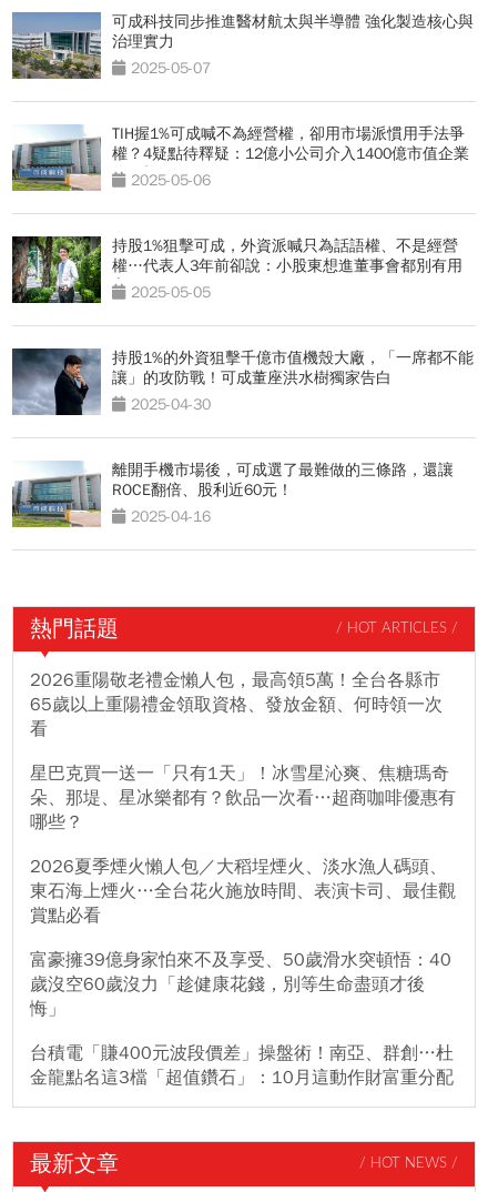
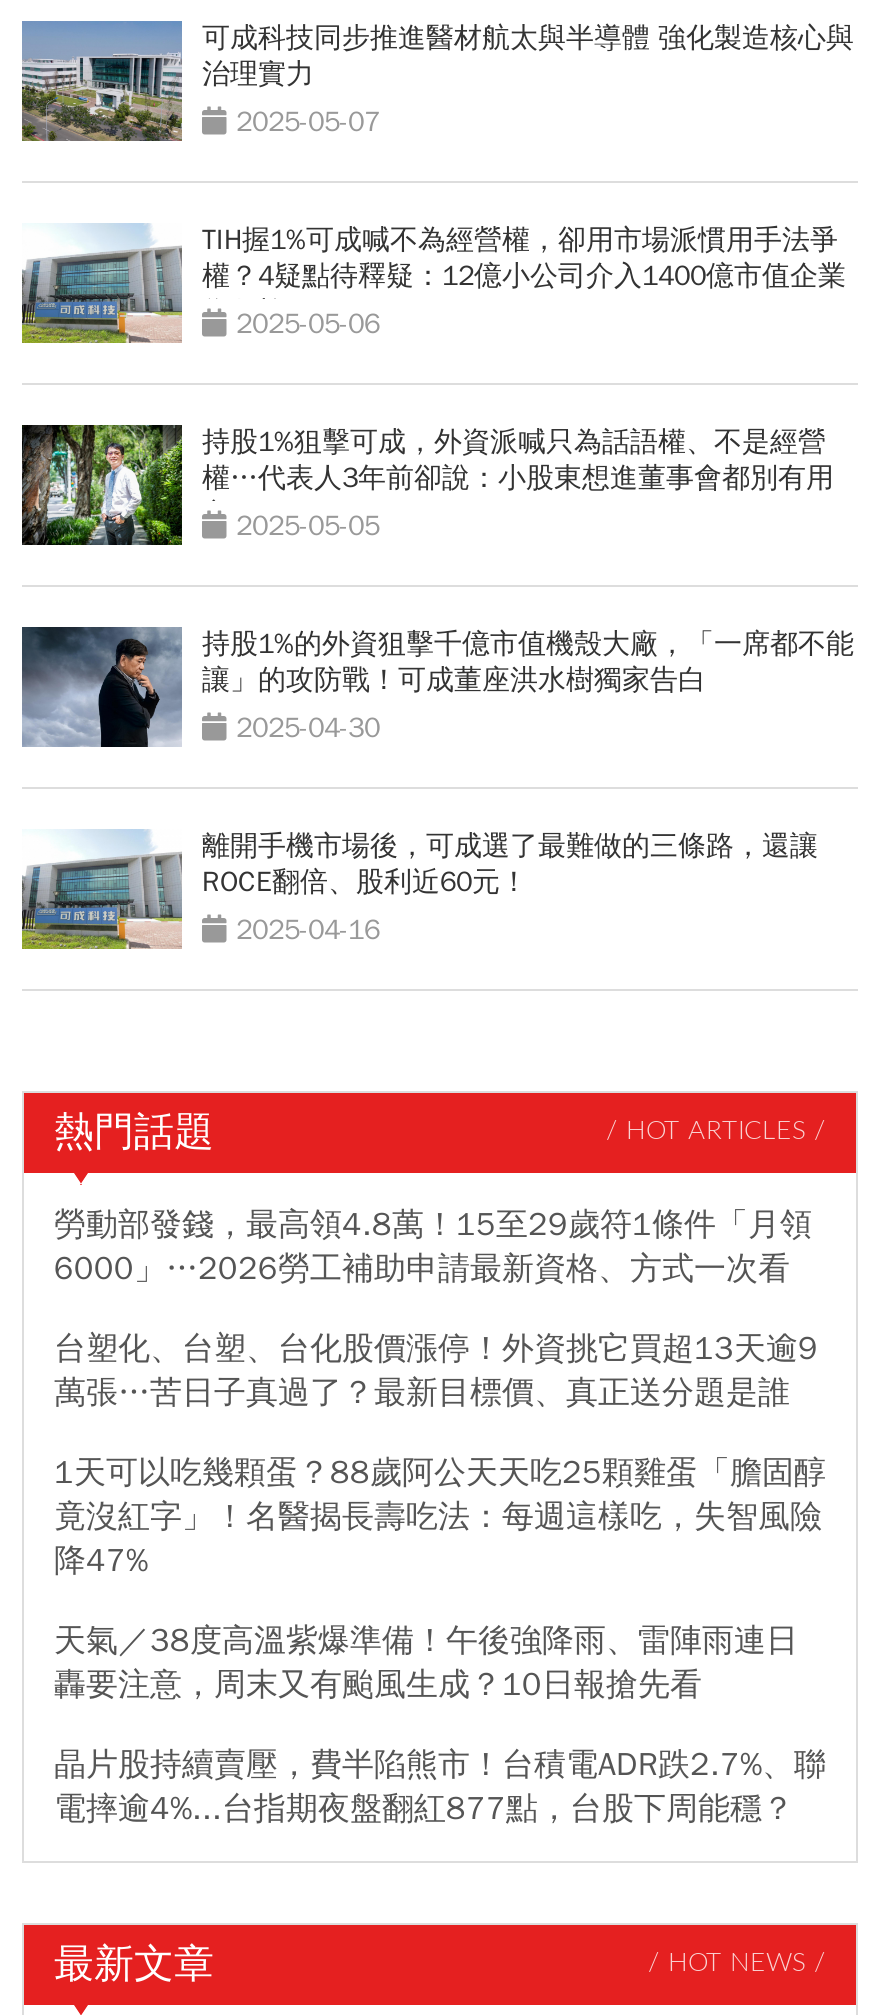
- 2026重陽敬老禮金懶人包，最高領5萬！全台各縣市
- 65歲以上重陽禮金領取資格、發放金額、何時領一次
- 看
+ 勞動部發錢，最高領4.8萬！15至29歲符1條件「月領
+ 6000」…2026勞工補助申請最新資格、方式一次看

- 星巴克買一送一「只有1天」！冰雪星沁爽、焦糖瑪奇
- 朵、那堤、星冰樂都有？飲品一次看…超商咖啡優惠有
- 哪些？
+ 台塑化、台塑、台化股價漲停！外資挑它買超13天逾9
+ 萬張…苦日子真過了？最新目標價、真正送分題是誰

- 2026夏季煙火懶人包／大稻埕煙火、淡水漁人碼頭、
- 東石海上煙火…全台花火施放時間、表演卡司、最佳觀
- 賞點必看
+ 1天可以吃幾顆蛋？88歲阿公天天吃25顆雞蛋「膽固醇
+ 竟沒紅字」！名醫揭長壽吃法：每週這樣吃，失智風險
+ 降47%

- 富豪擁39億身家怕來不及享受、50歲滑水突頓悟：40
- 歲沒空60歲沒力「趁健康花錢，別等生命盡頭才後
- 悔」
+ 天氣／38度高溫紫爆準備！午後強降雨、雷陣雨連日
+ 轟要注意，周末又有颱風生成？10日報搶先看

- 台積電「賺400元波段價差」操盤術！南亞、群創…杜
- 金龍點名這3檔「超值鑽石」：10月這動作財富重分配
+ 晶片股持續賣壓，費半陷熊市！台積電ADR跌2.7%、聯
+ 電摔逾4%...台指期夜盤翻紅877點，台股下周能穩？
